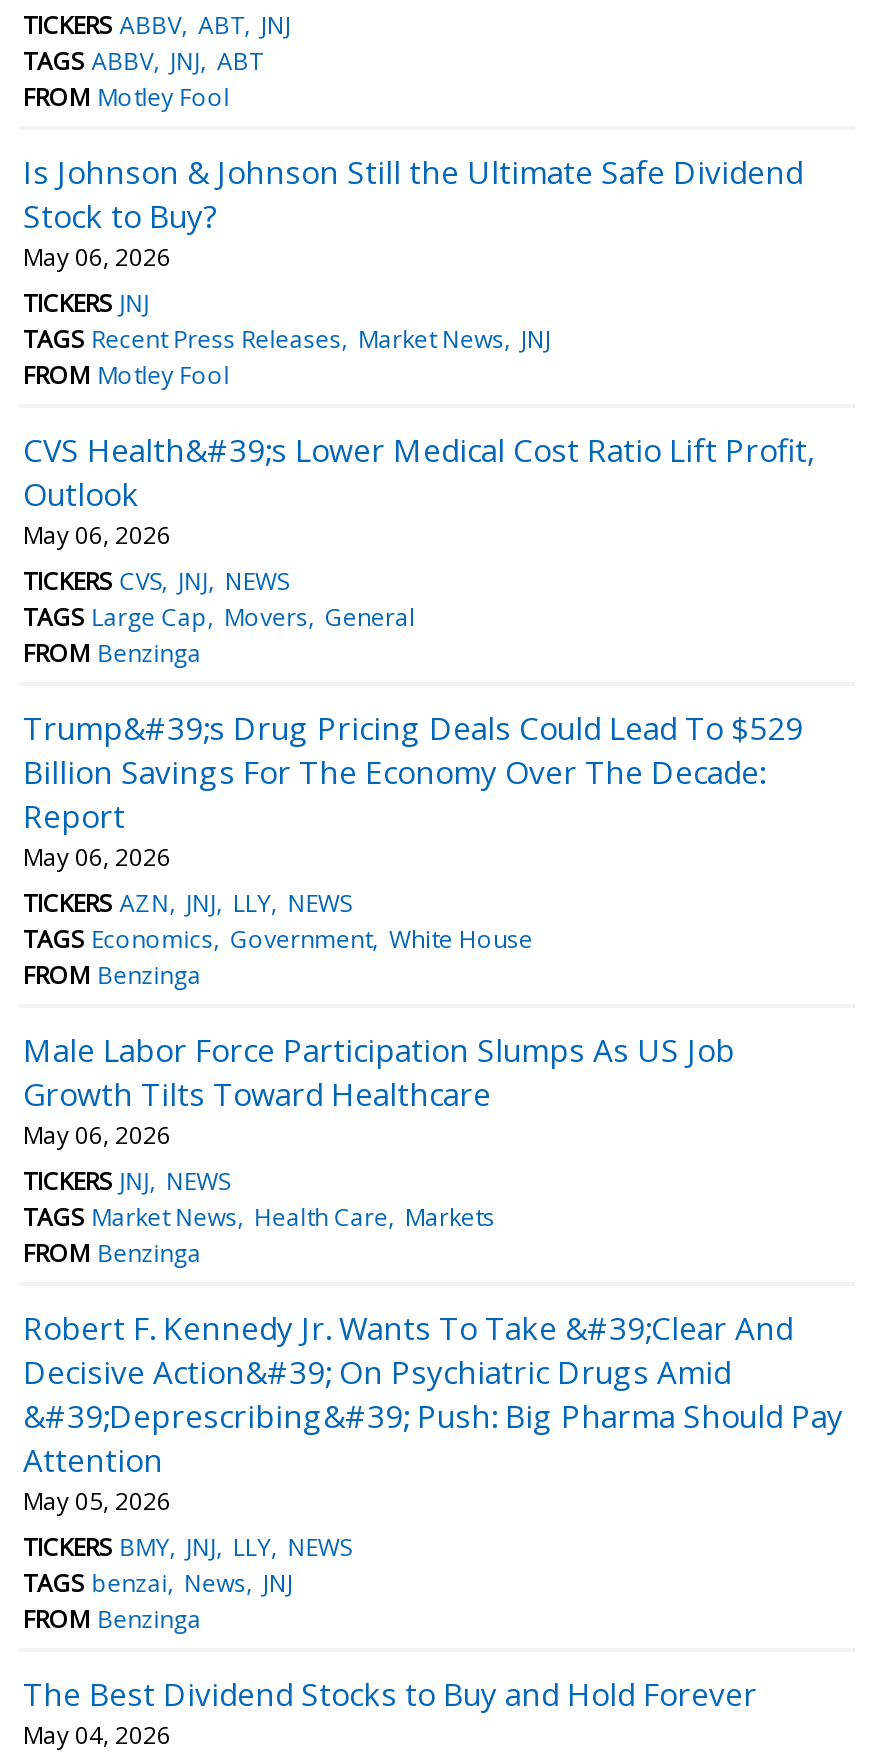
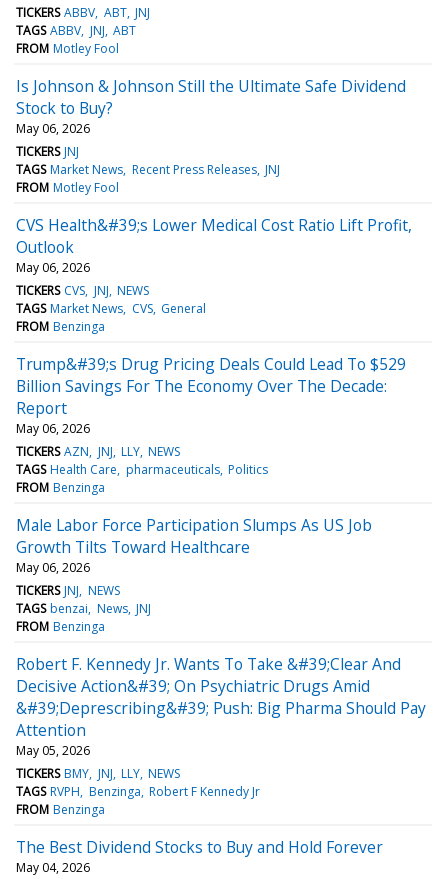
- TAGS Recent Press Releases Market News JNJ
+ TAGS Market News Recent Press Releases JNJ

- TAGS Large Cap Movers General
+ TAGS Market News CVS General

- TAGS Economics Government White House
+ TAGS Health Care pharmaceuticals Politics

- TAGS Market News Health Care Markets

moved up: TAGS benzai News JNJ

+ TAGS RVPH Benzinga Robert F Kennedy Jr
